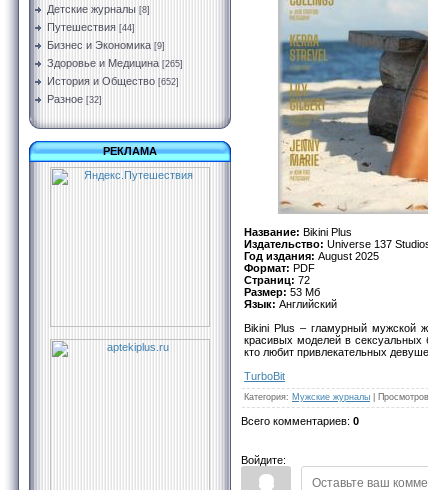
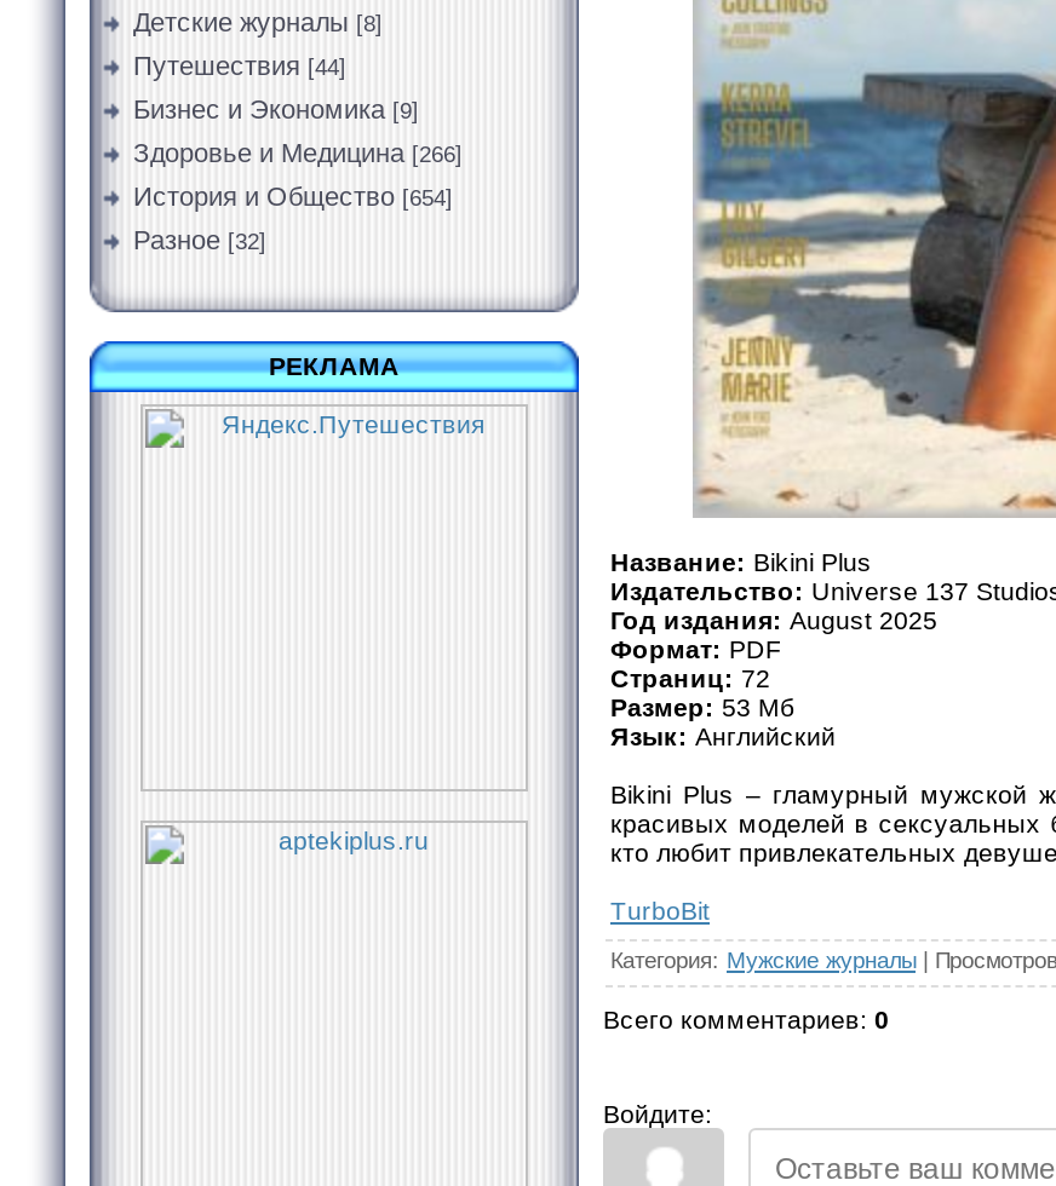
- Здоровье и Медицина [265]
+ Здоровье и Медицина [266]

- История и Общество [652]
+ История и Общество [654]
